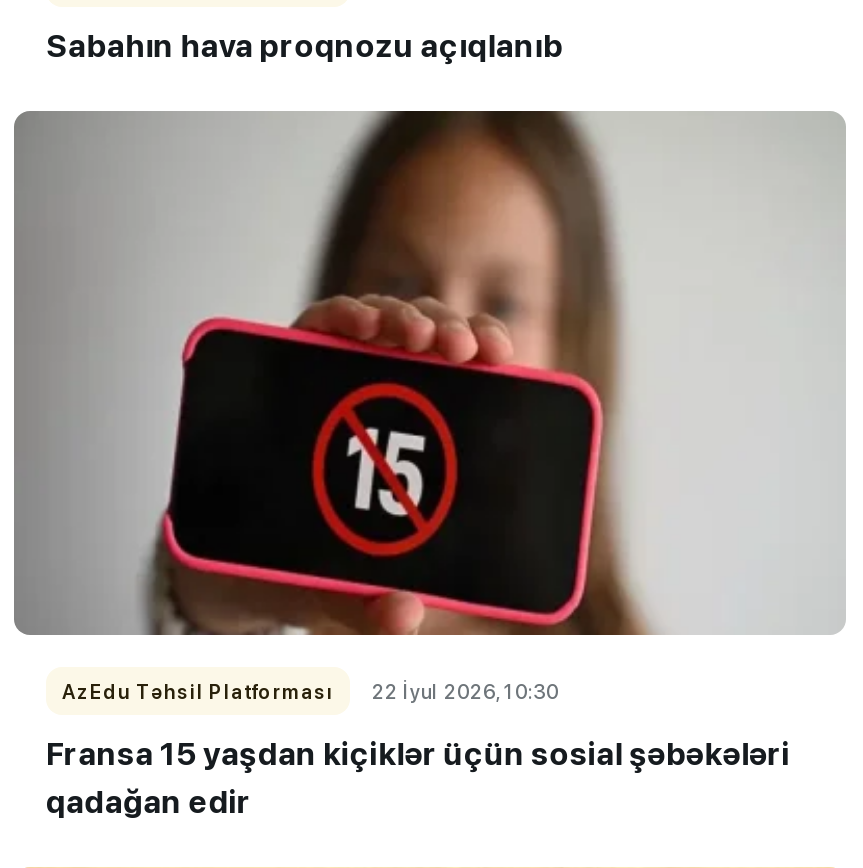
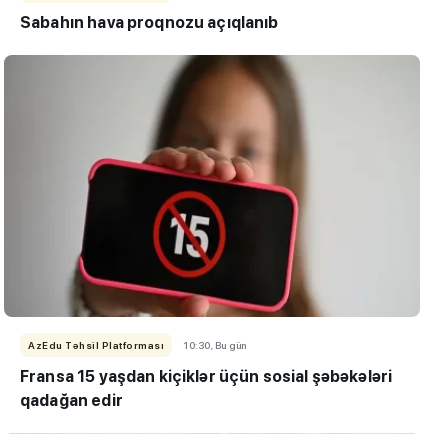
- AzEdu Təhsil Platforması 22 İyul 2026, 10:30
+ AzEdu Təhsil Platforması 10:30, Bu gün
